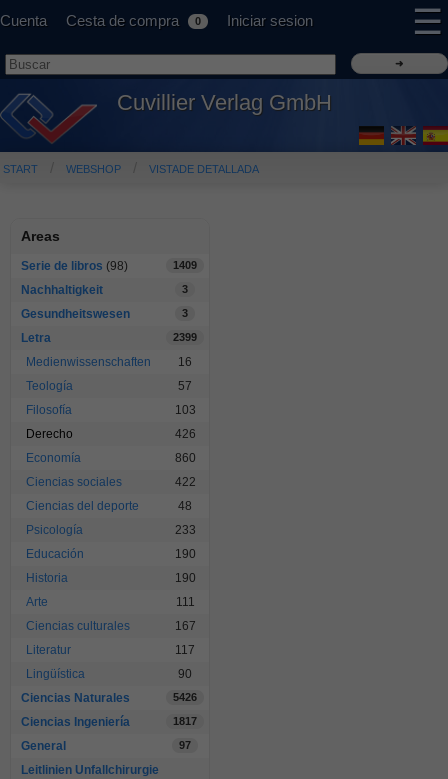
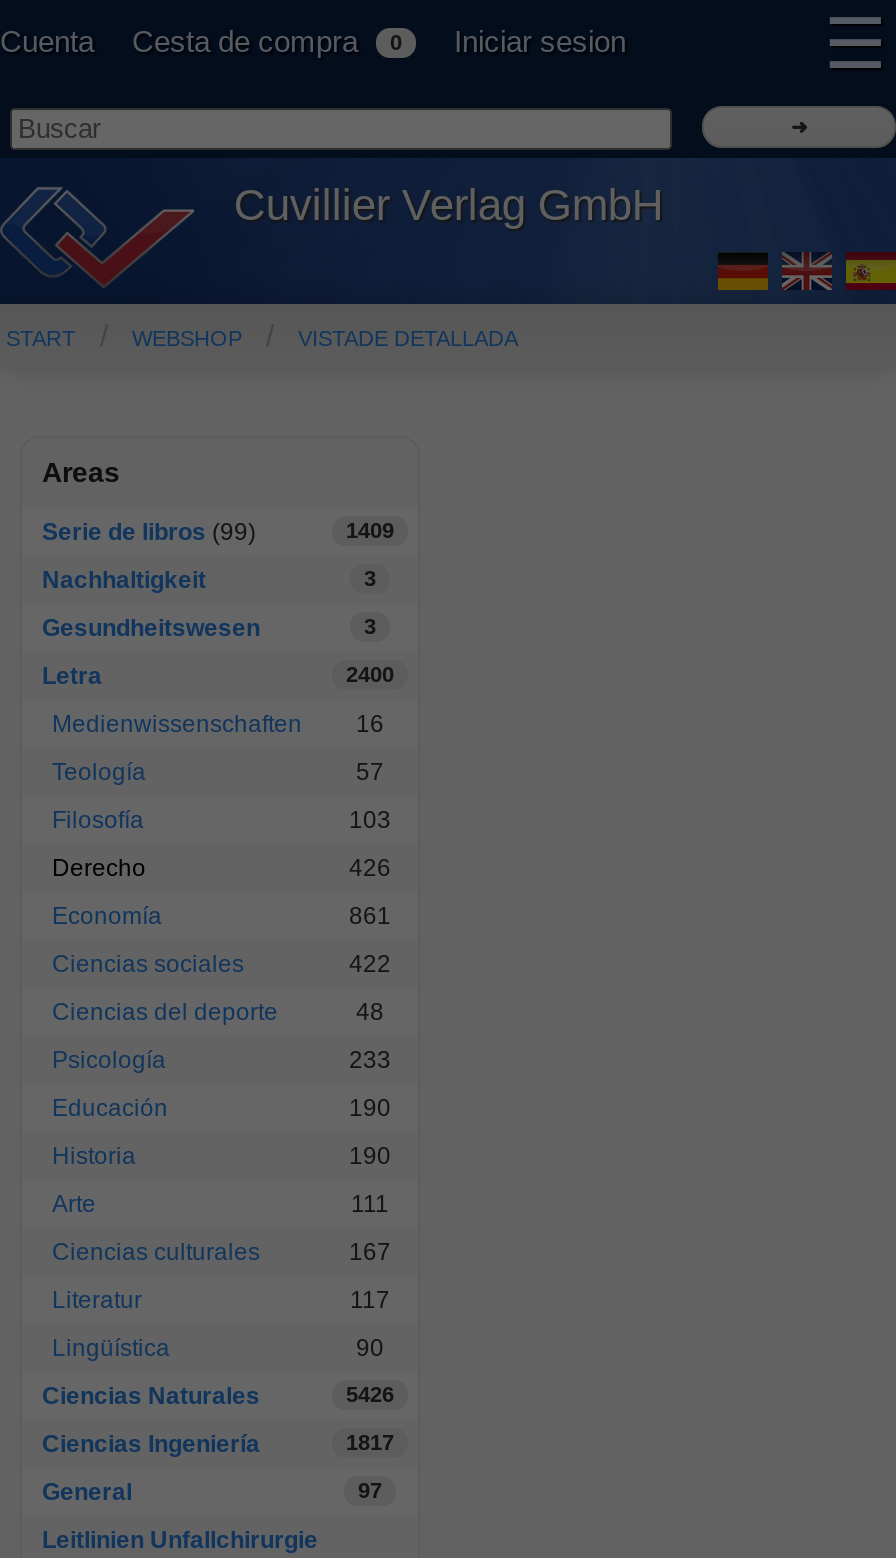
- Serie de libros (98)
+ Serie de libros (99)

- 2399
+ 2400

- 860
+ 861
